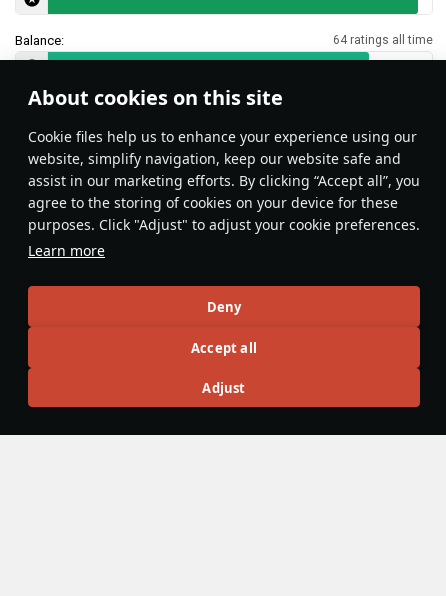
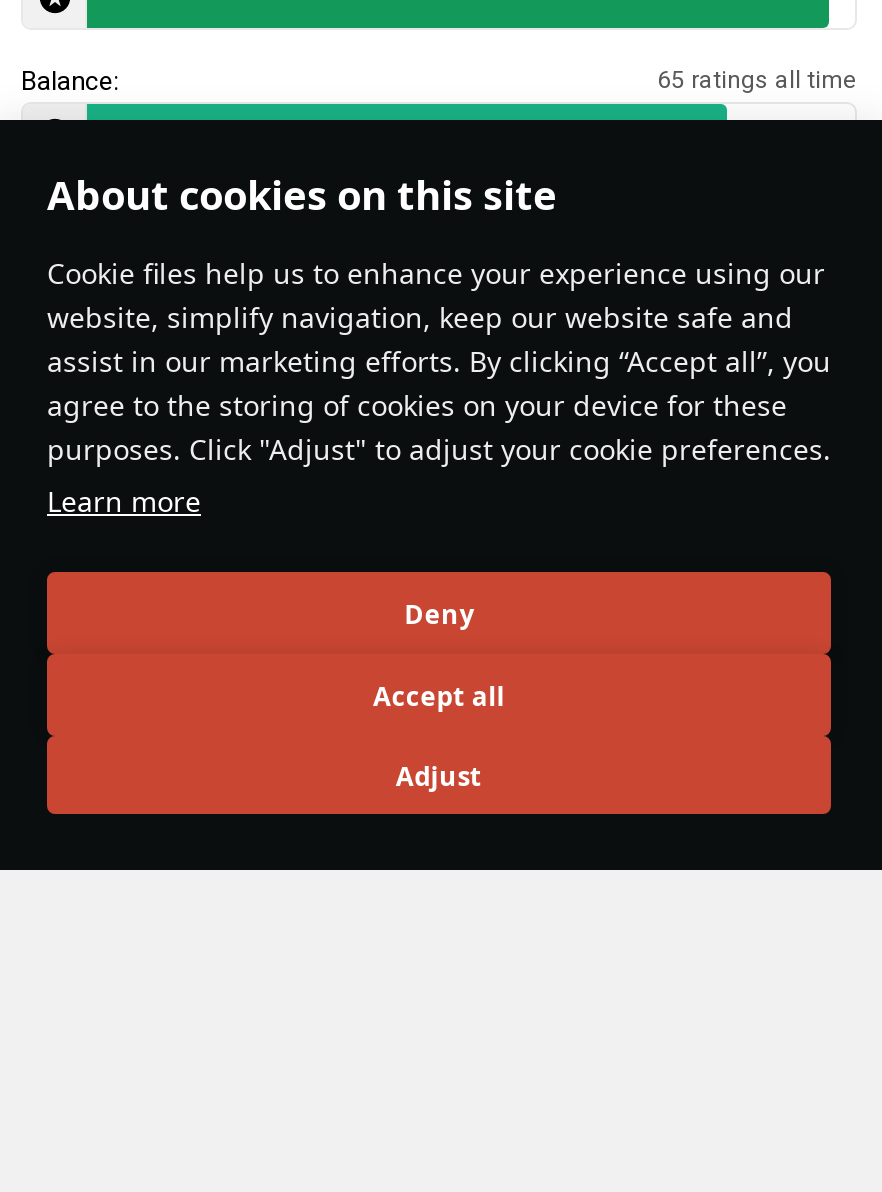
- 64 ratings all time
+ 65 ratings all time
